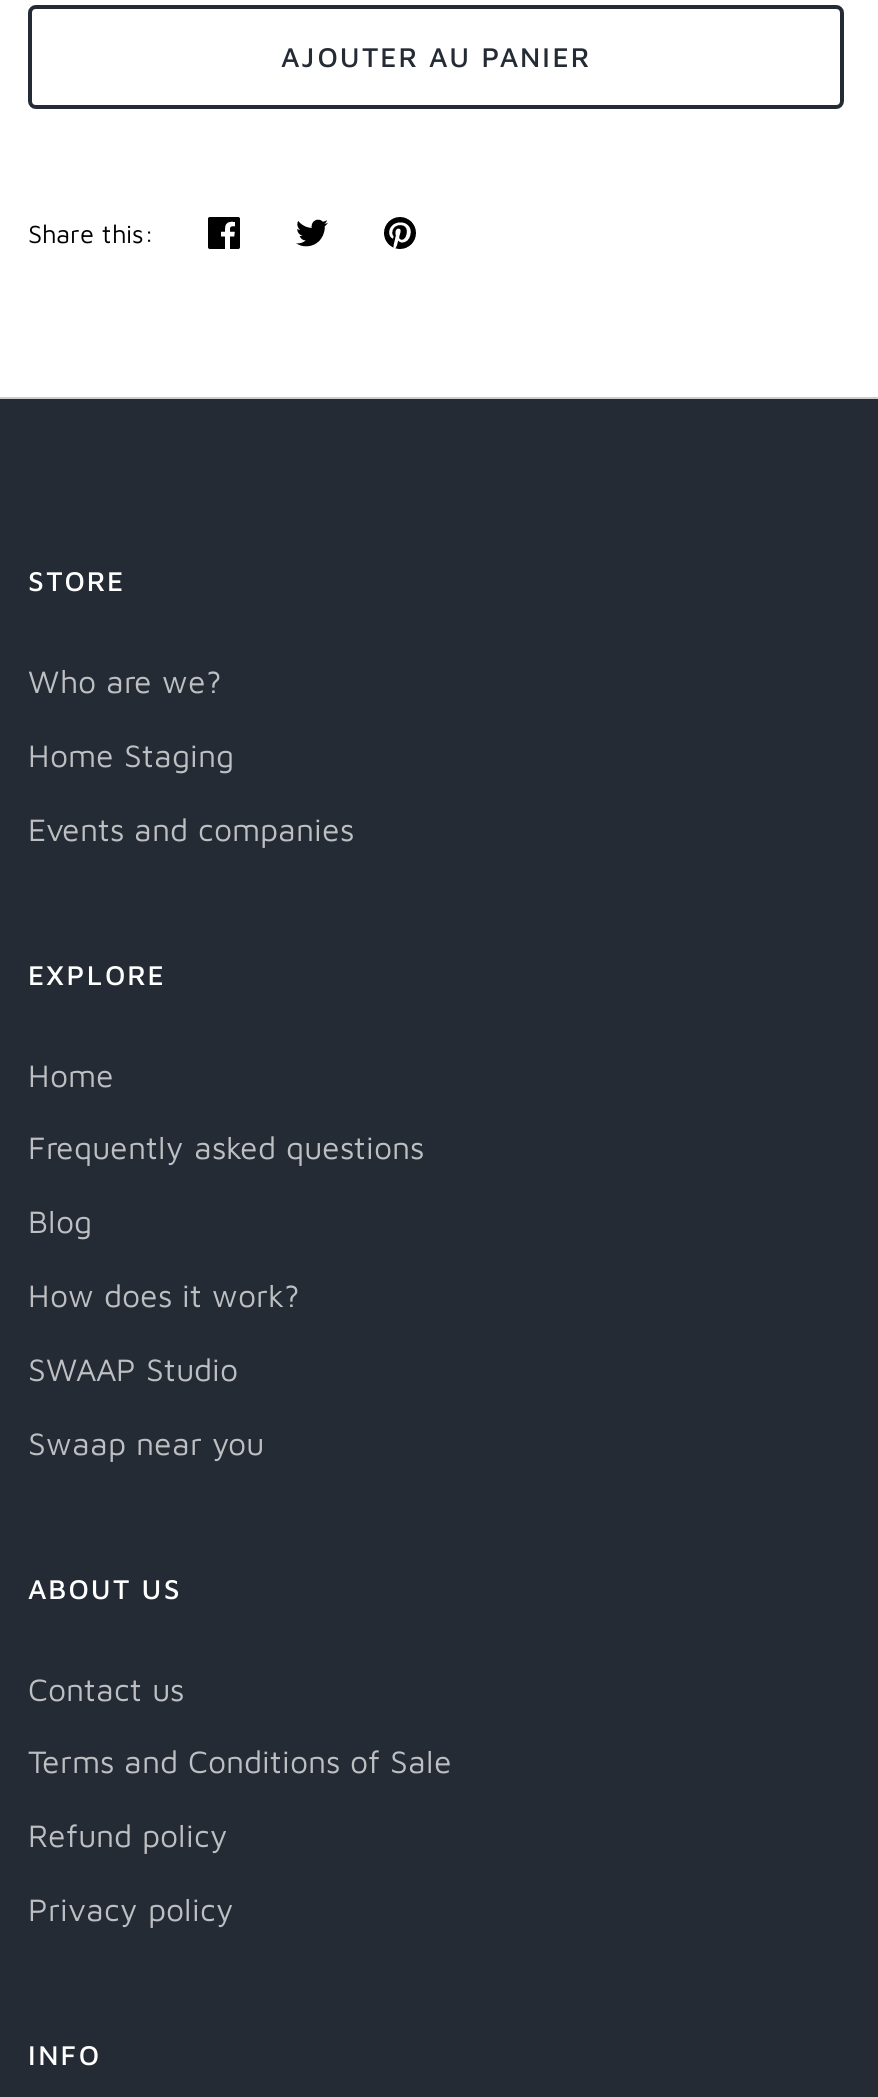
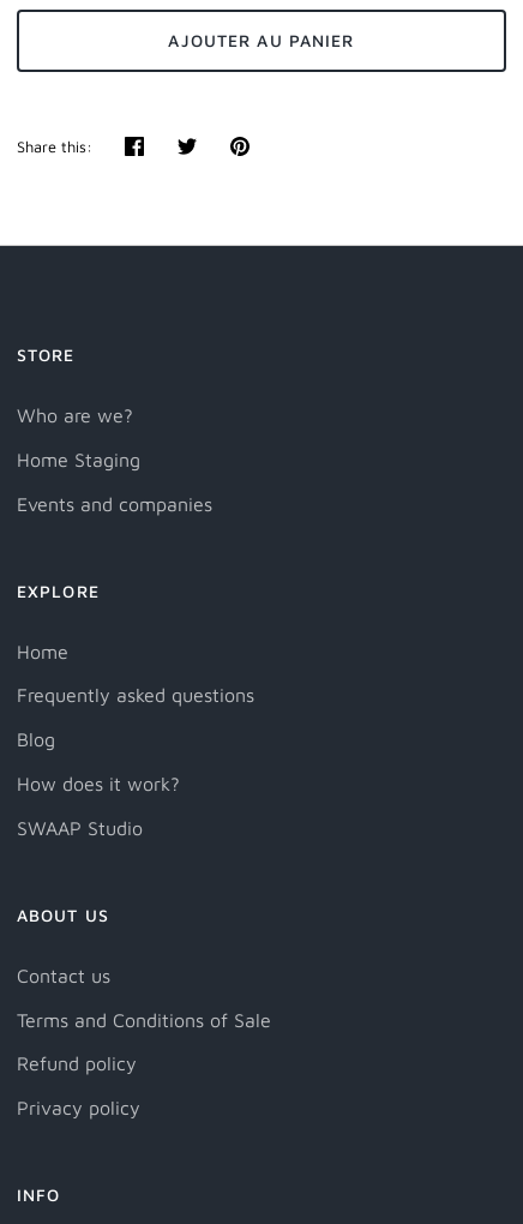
- Swaap near you
